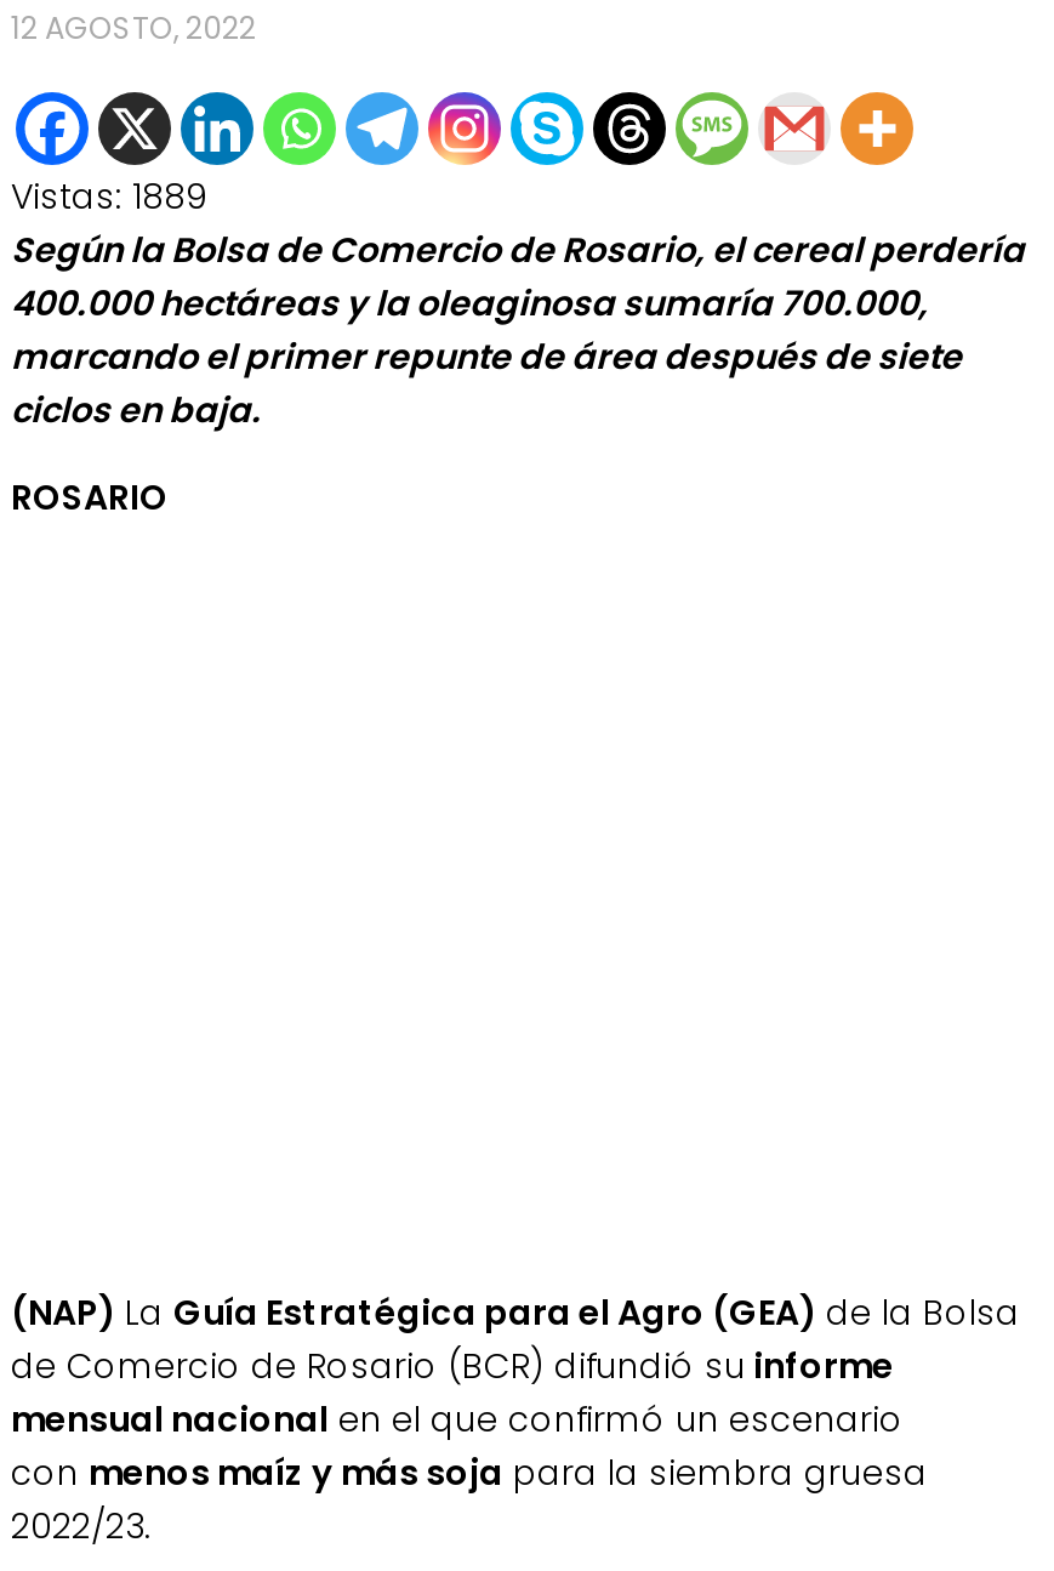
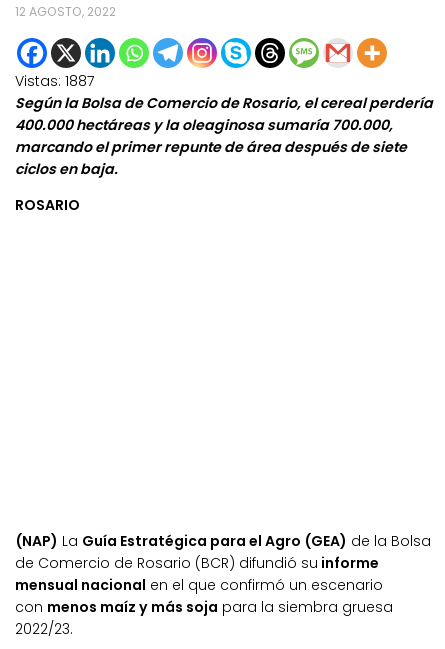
- Vistas: 1889
+ Vistas: 1887
